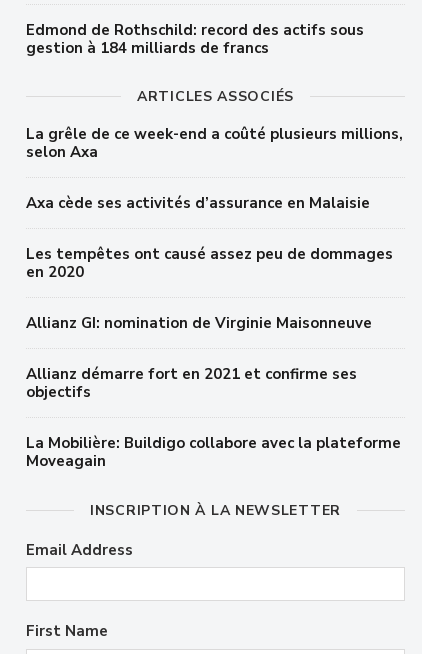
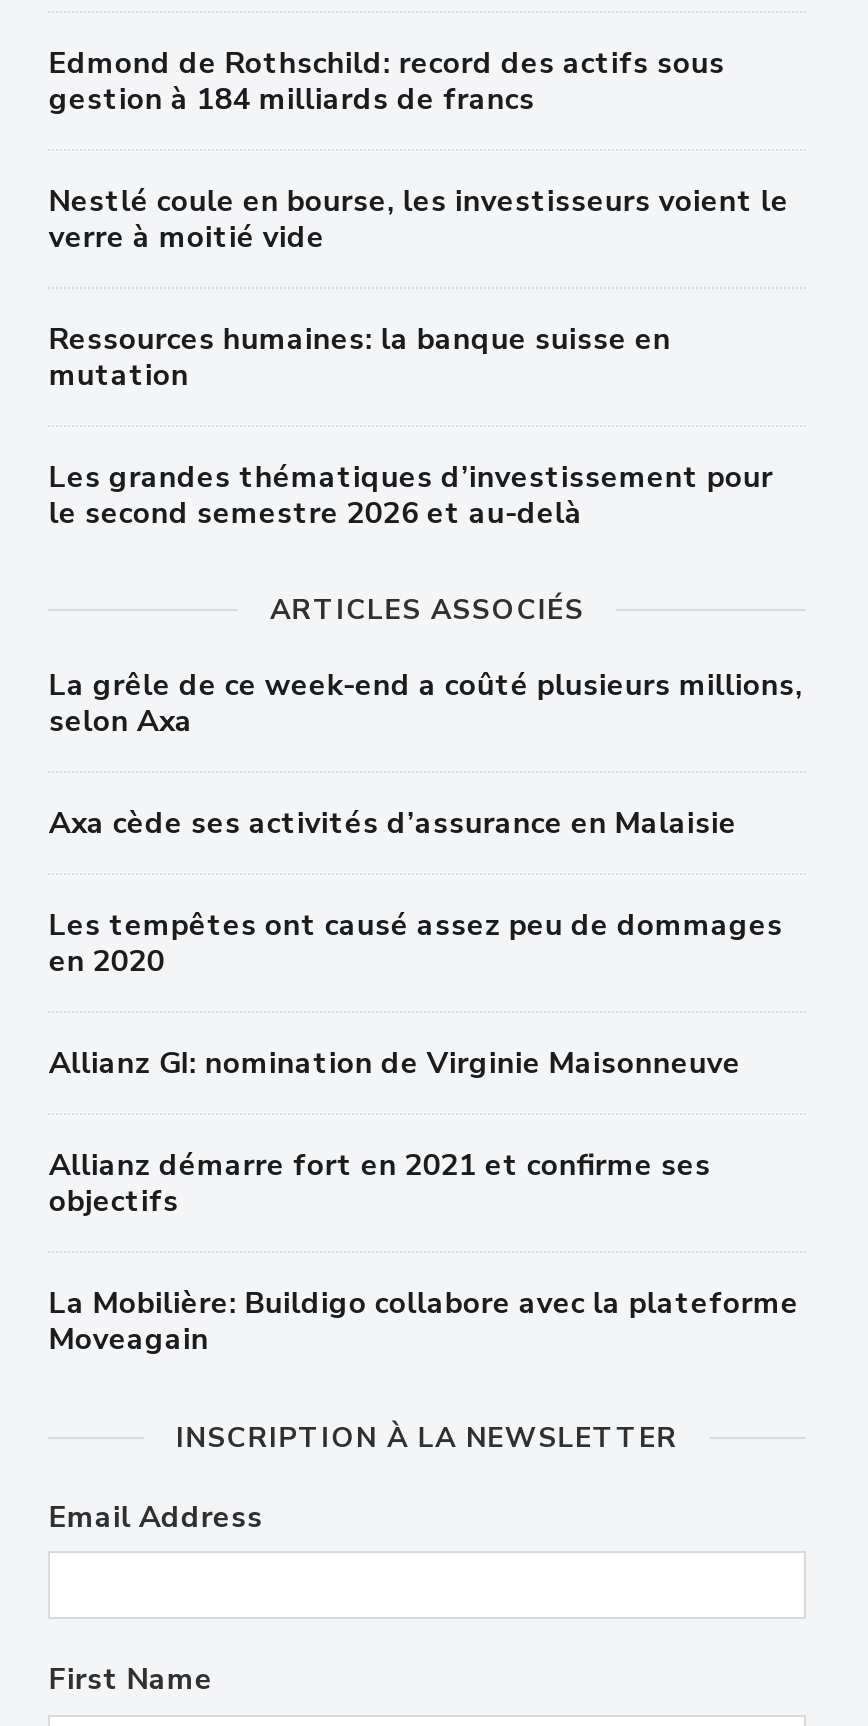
+ Nestlé coule en bourse, les investisseurs voient le
+ verre à moitié vide
+ Ressources humaines: la banque suisse en
+ mutation
+ Les grandes thématiques d’investissement pour
+ le second semestre 2026 et au-delà
